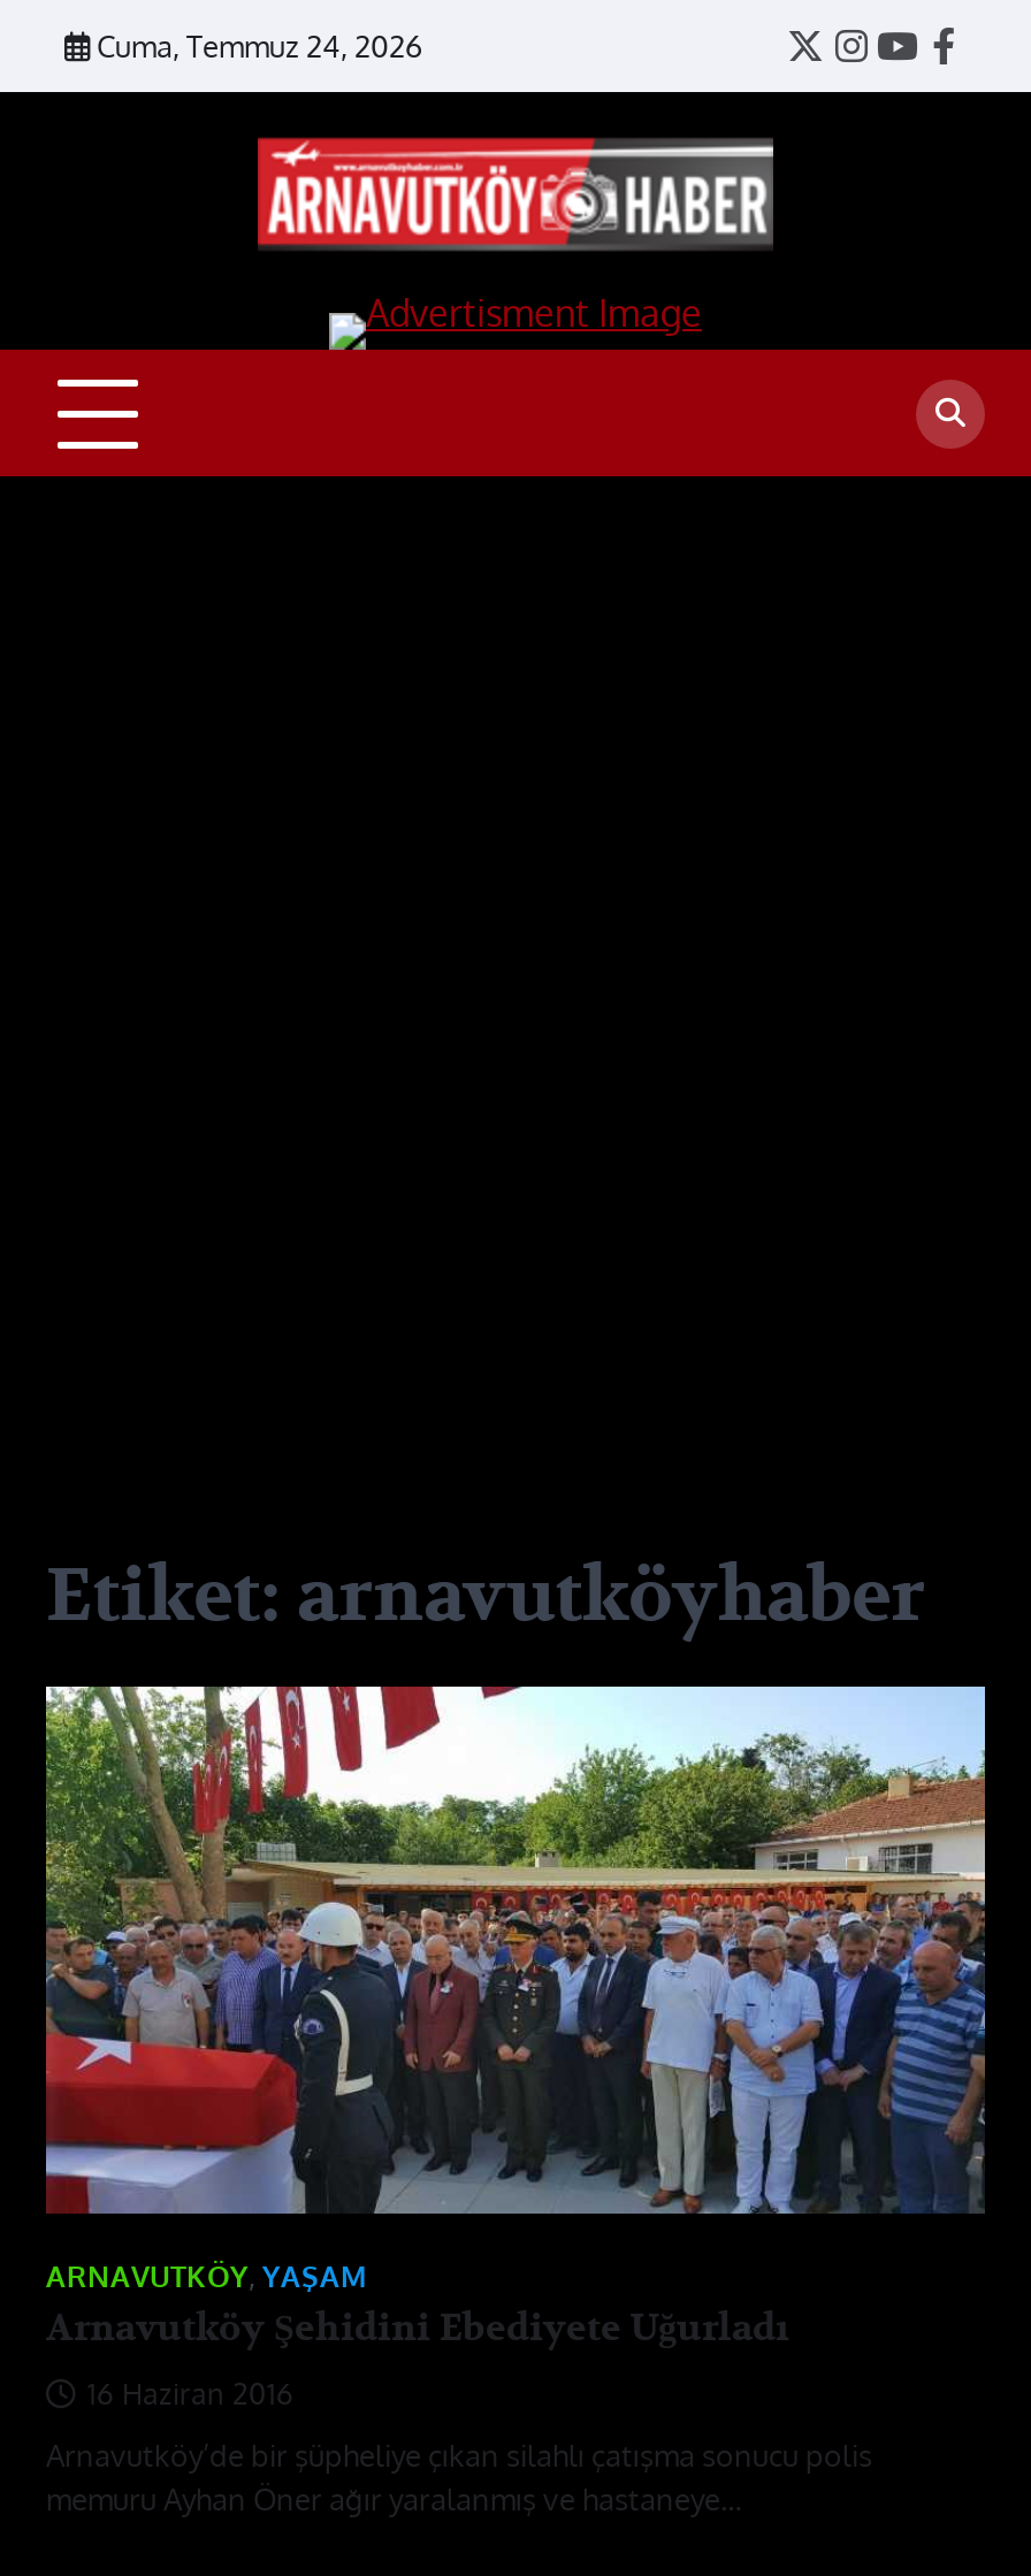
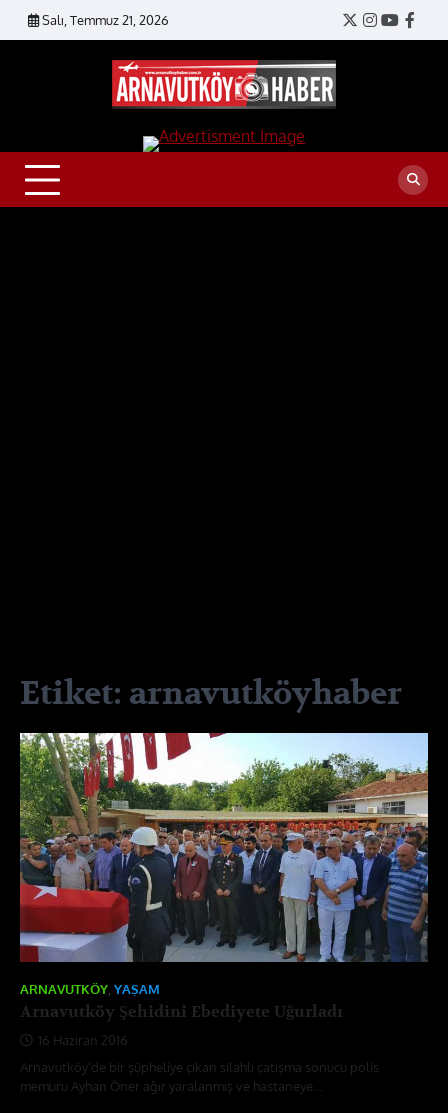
- Cuma, Temmuz 24, 2026
+ Salı, Temmuz 21, 2026
